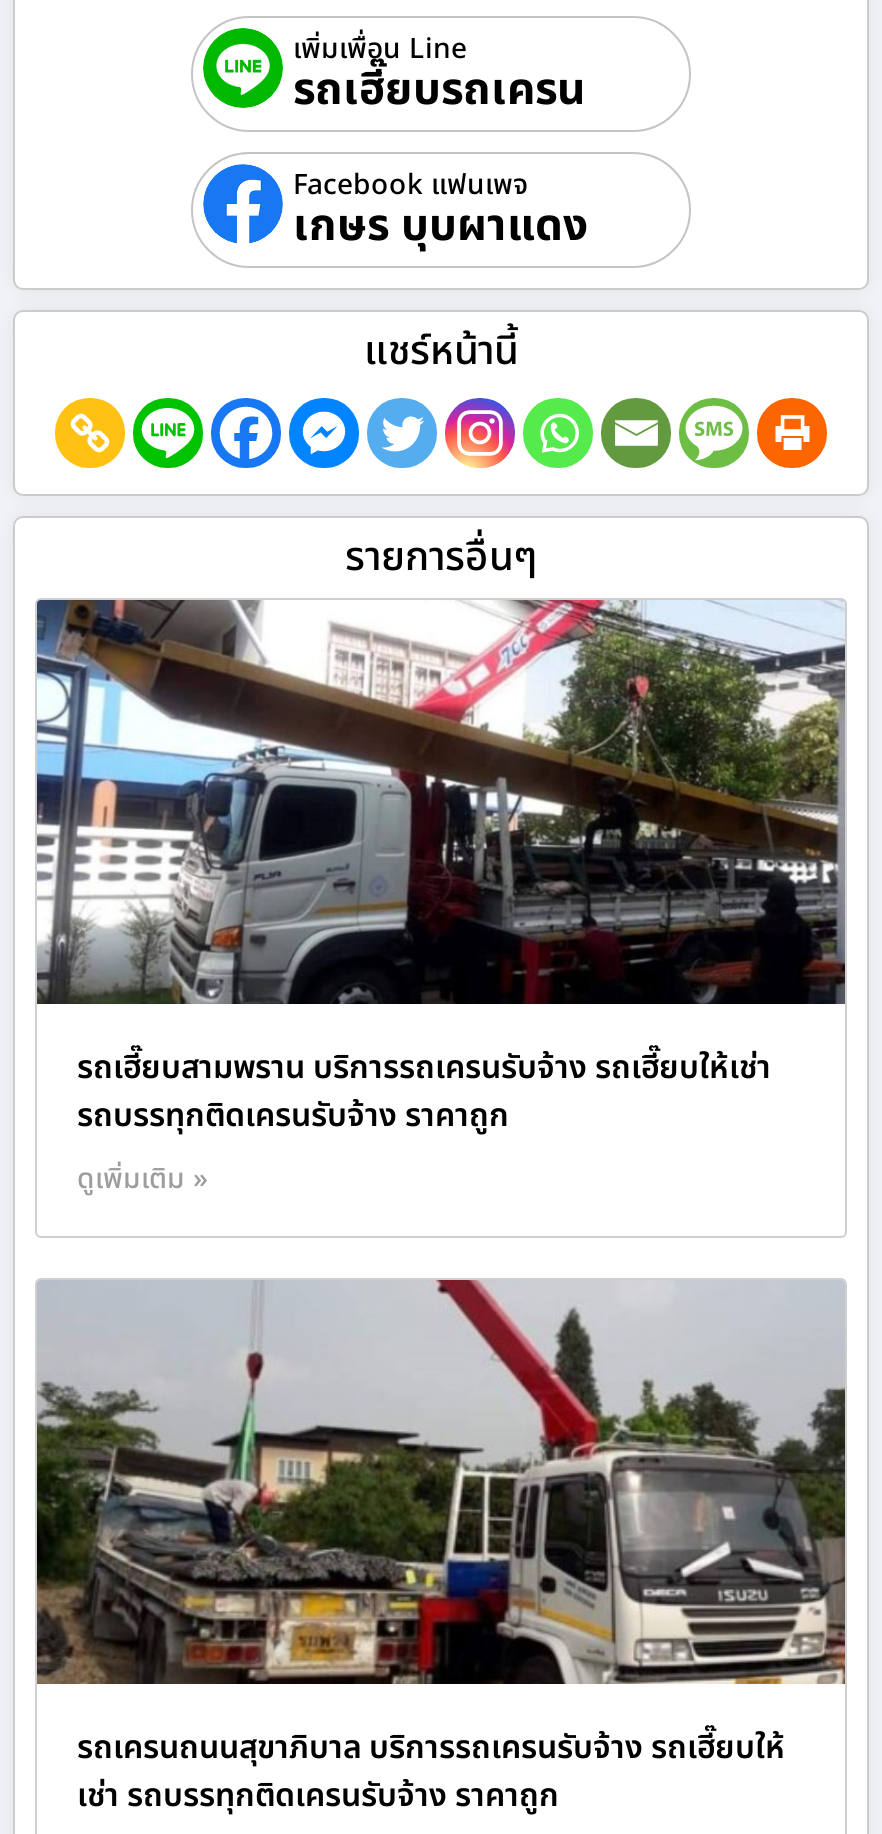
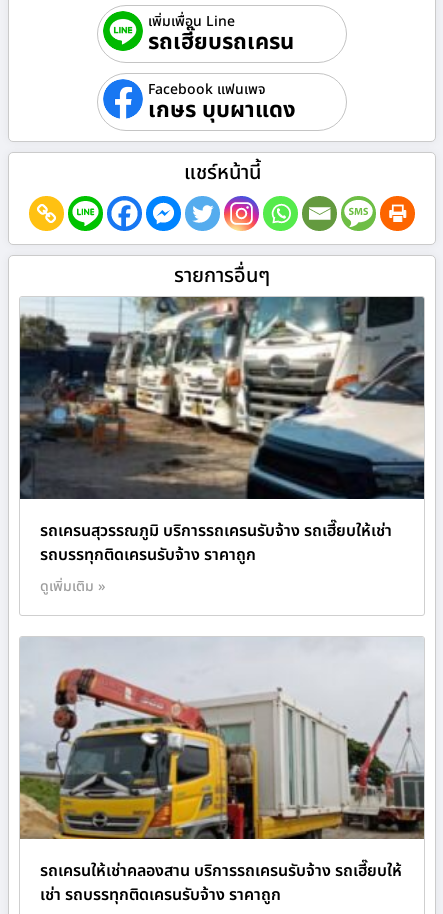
- [image]
- รถเฮี๊ยบสามพราน บริการรถเครนรับจ้าง รถเฮี๊ยบให้เช่า
+ [image]
+ รถเครนสุวรรณภูมิ บริการรถเครนรับจ้าง รถเฮี๊ยบให้เช่า

- [image]
- รถเครนถนนสุขาภิบาล บริการรถเครนรับจ้าง รถเฮี๊ยบให้
+ [image]
+ รถเครนให้เช่าคลองสาน บริการรถเครนรับจ้าง รถเฮี๊ยบให้
